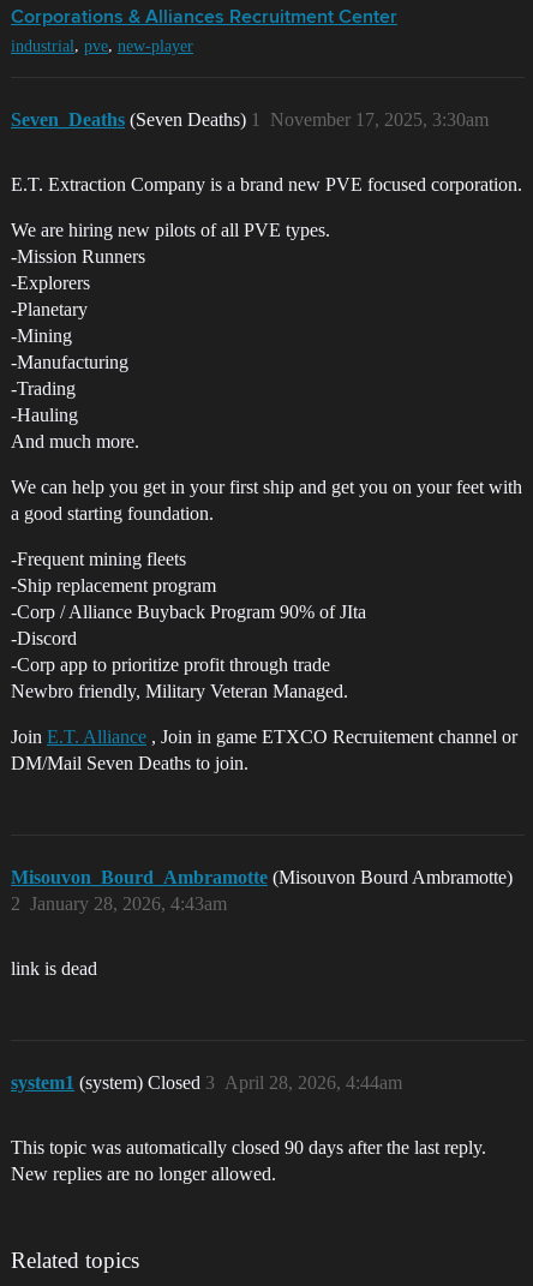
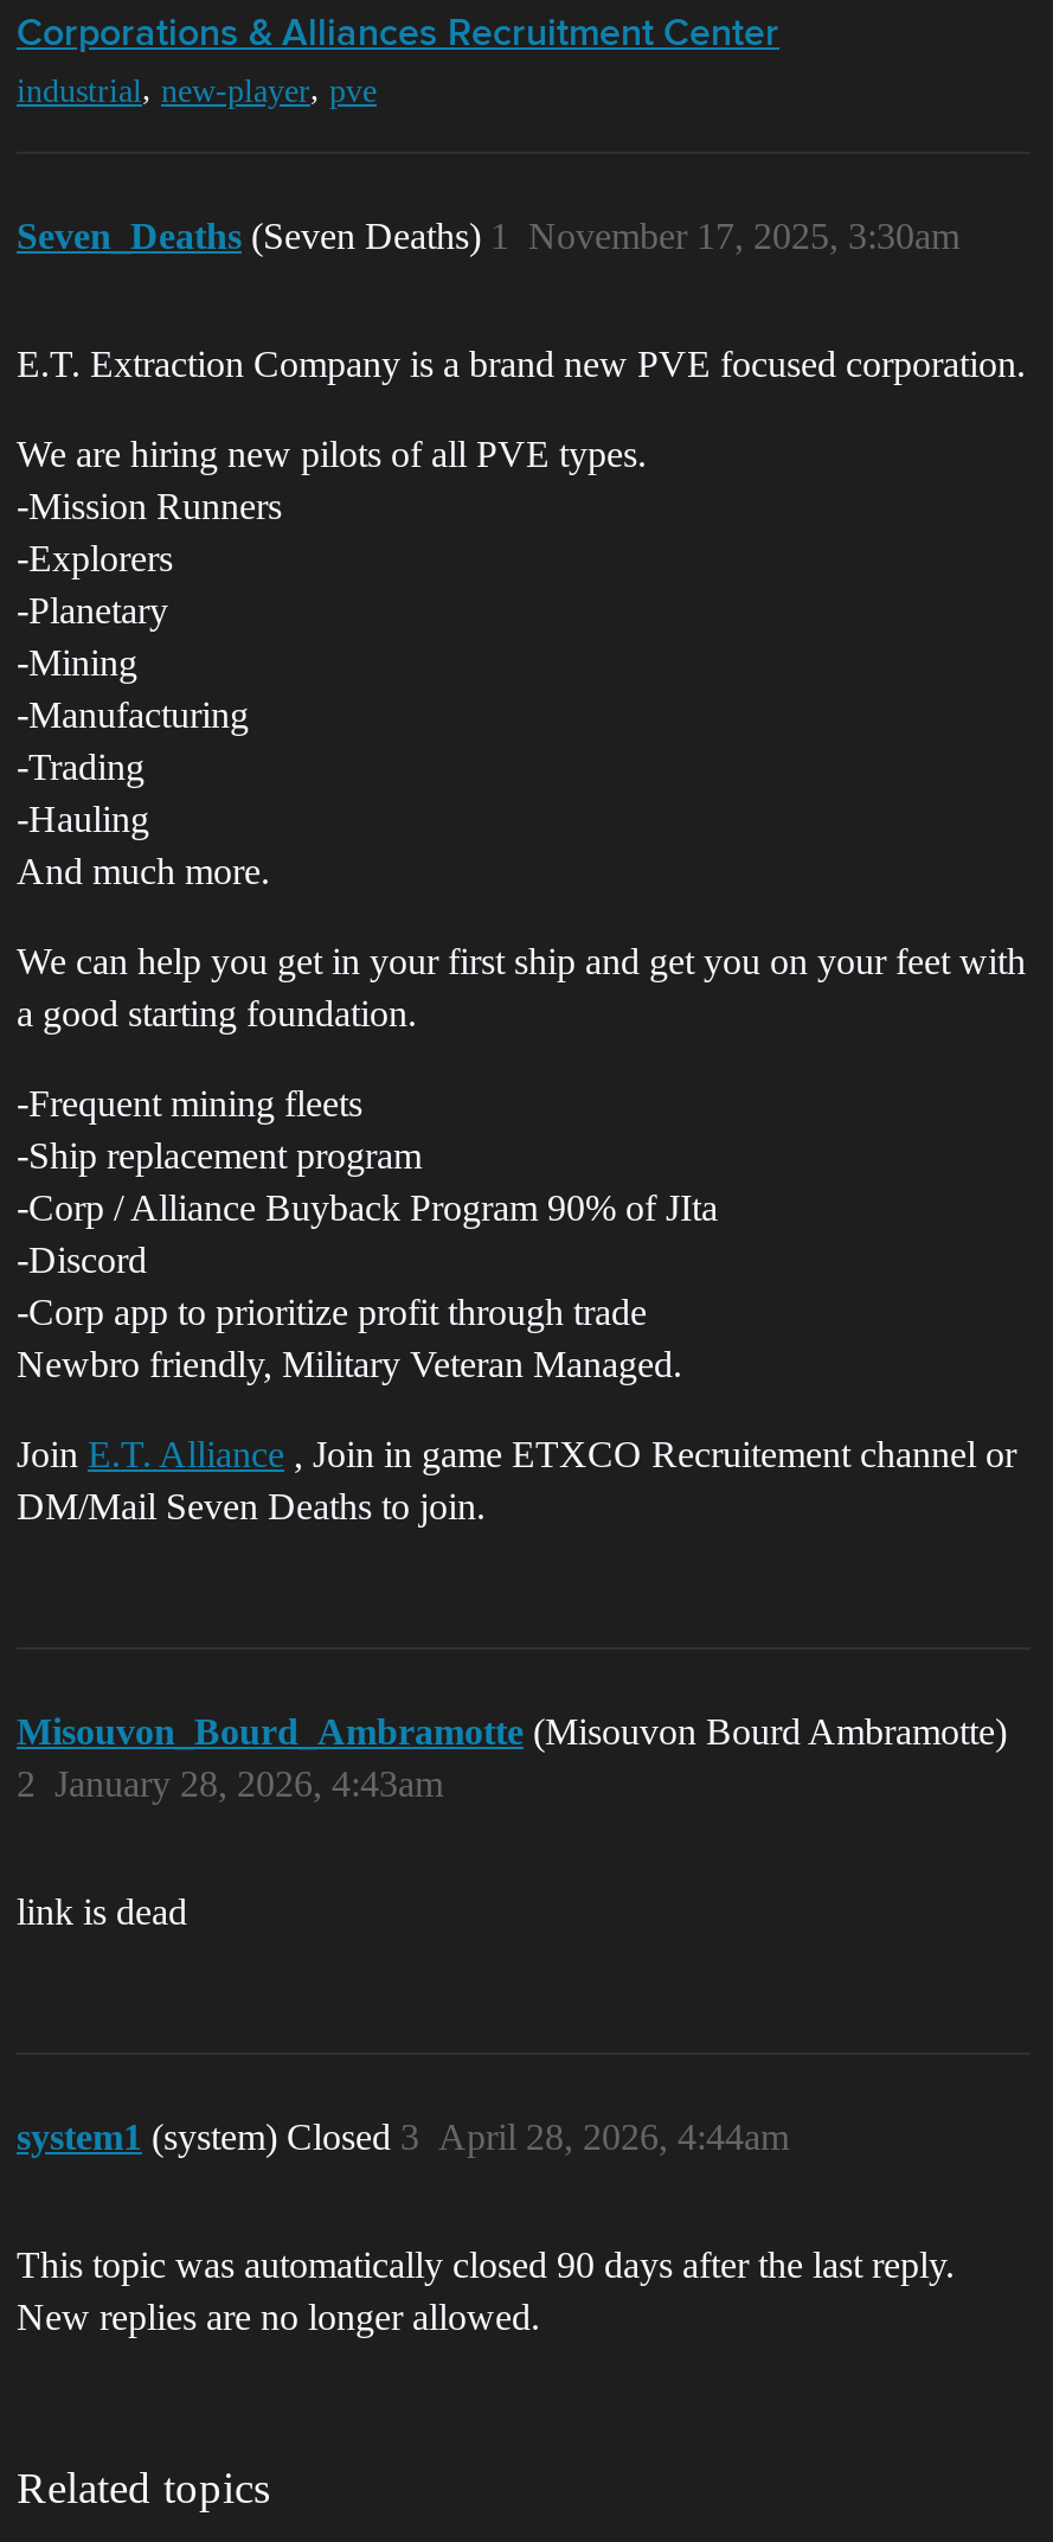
- industrial, pve, new-player
+ industrial, new-player, pve
